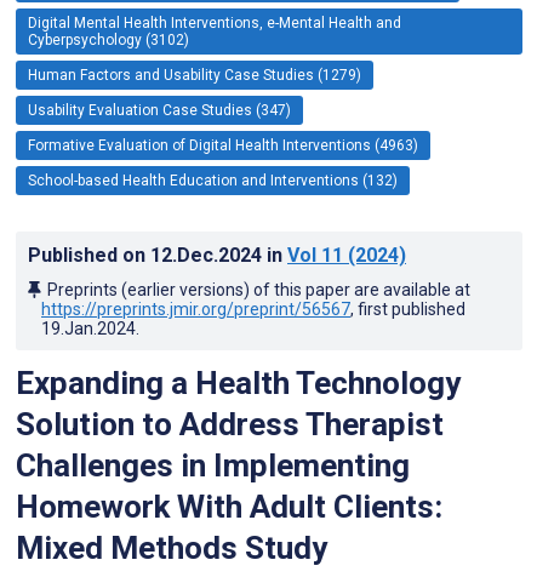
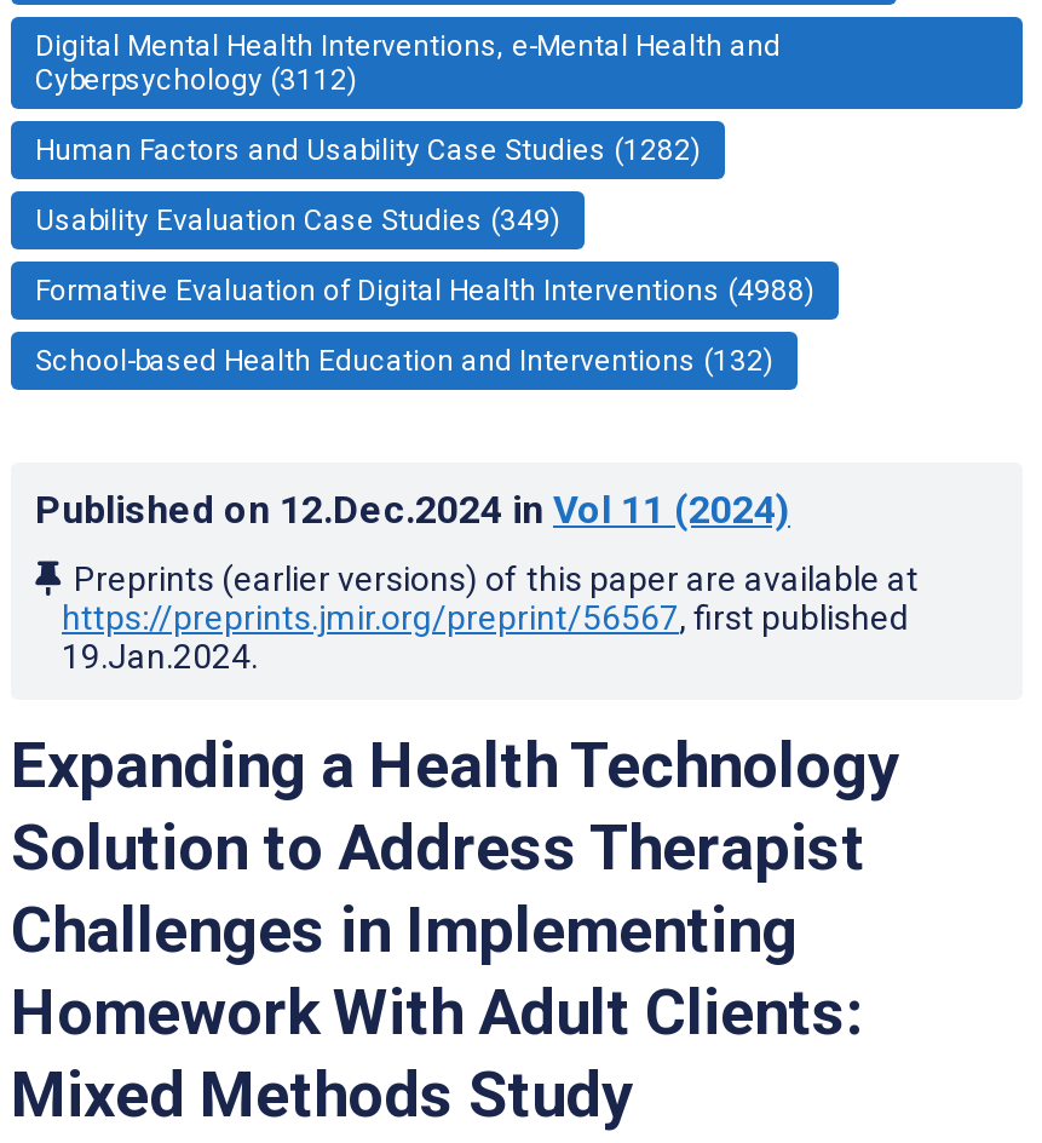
- Cyberpsychology (3102)
+ Cyberpsychology (3112)

- Human Factors and Usability Case Studies (1279)
+ Human Factors and Usability Case Studies (1282)

- Usability Evaluation Case Studies (347)
+ Usability Evaluation Case Studies (349)

- Formative Evaluation of Digital Health Interventions (4963)
+ Formative Evaluation of Digital Health Interventions (4988)
